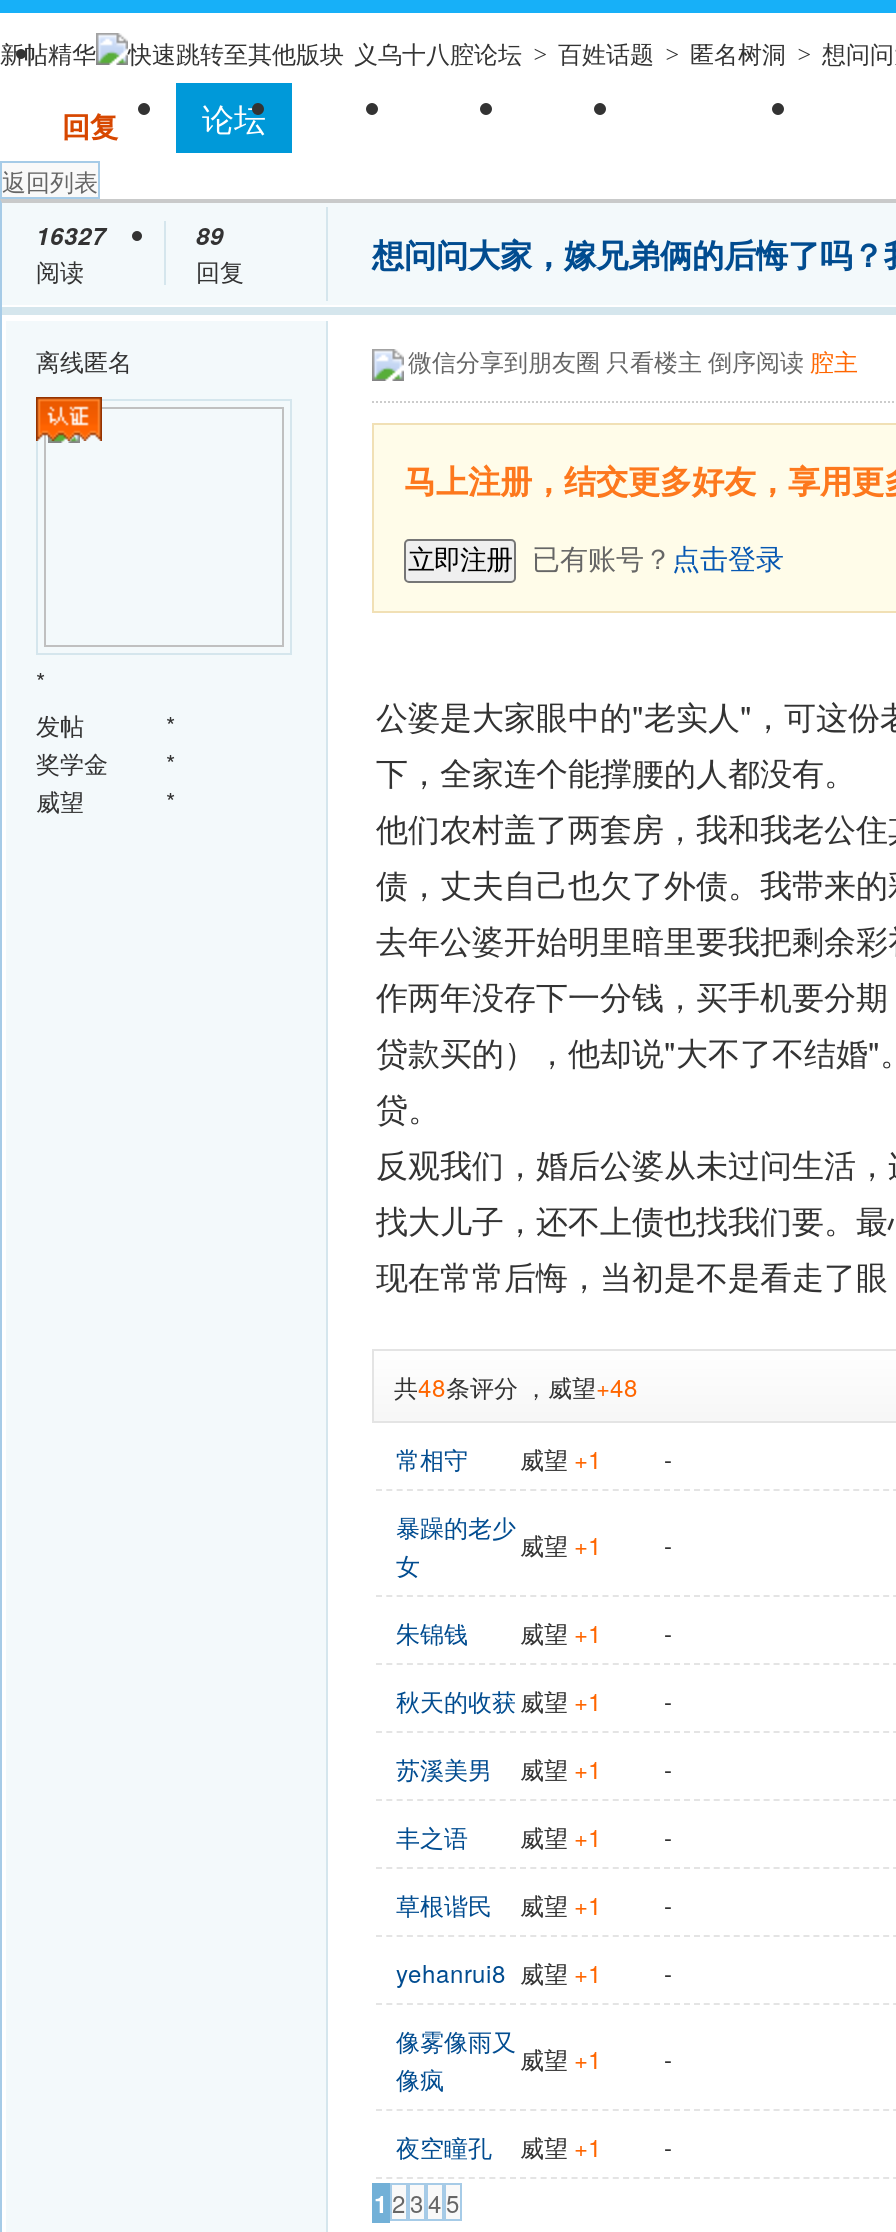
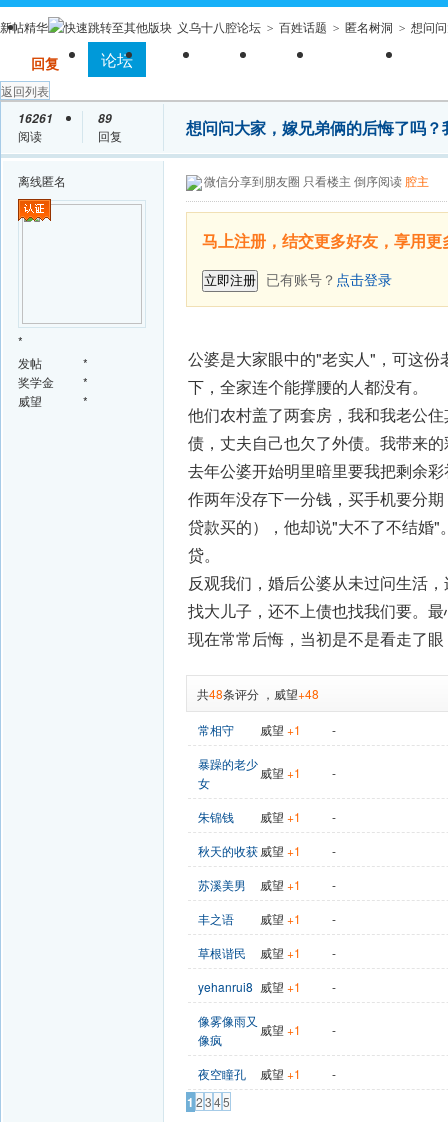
- 16327
+ 16261
